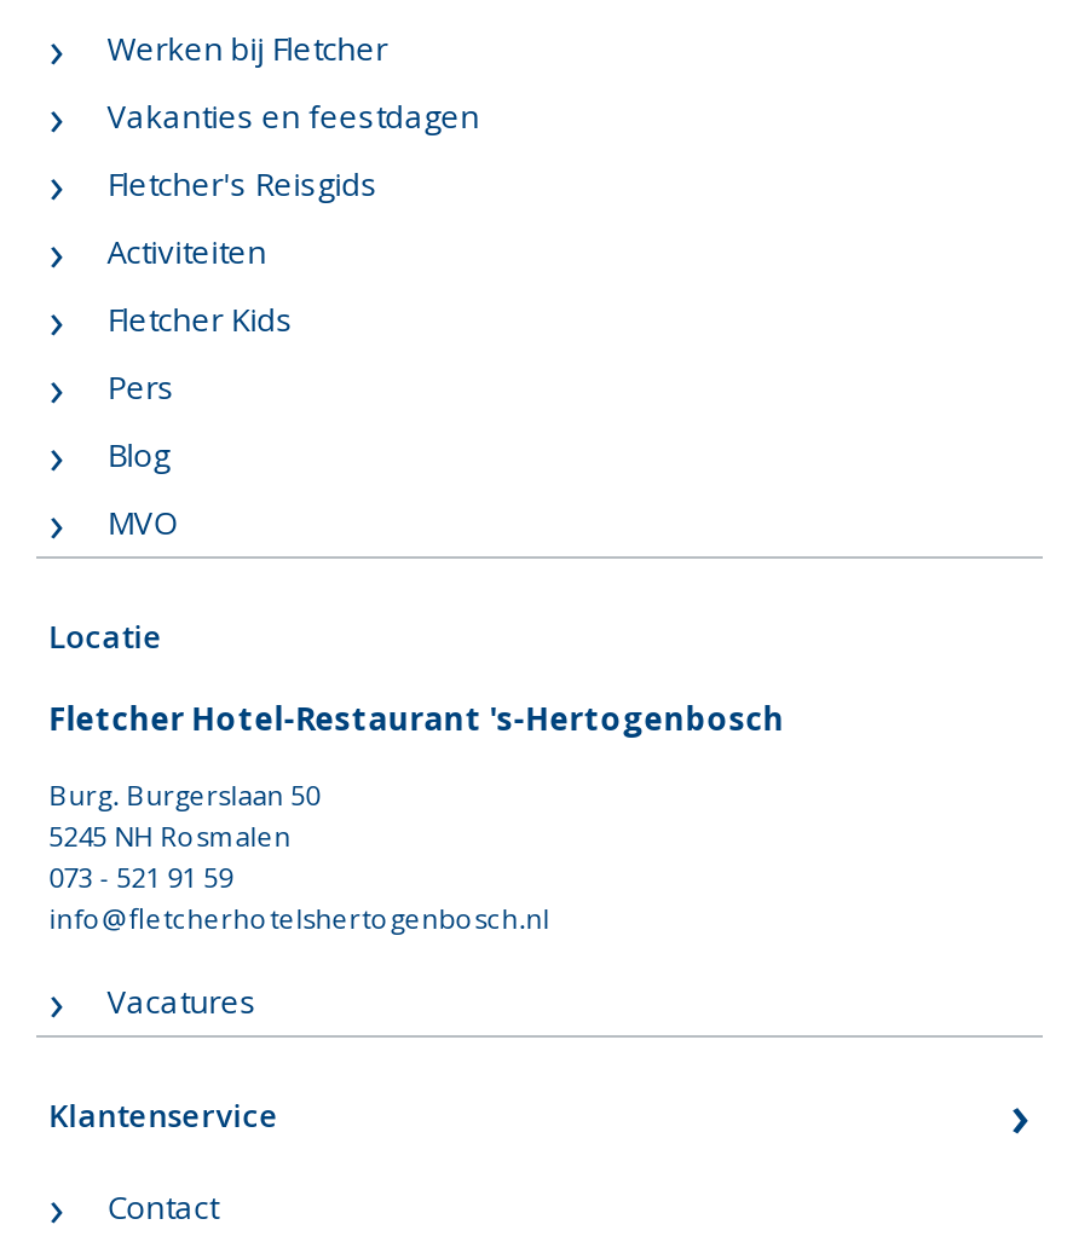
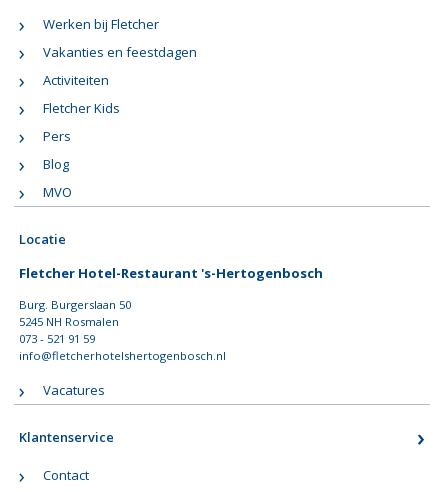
- Fletcher's Reisgids
